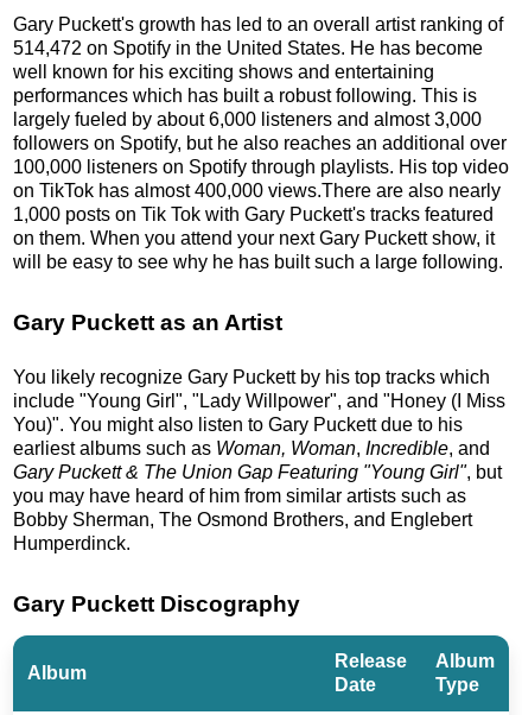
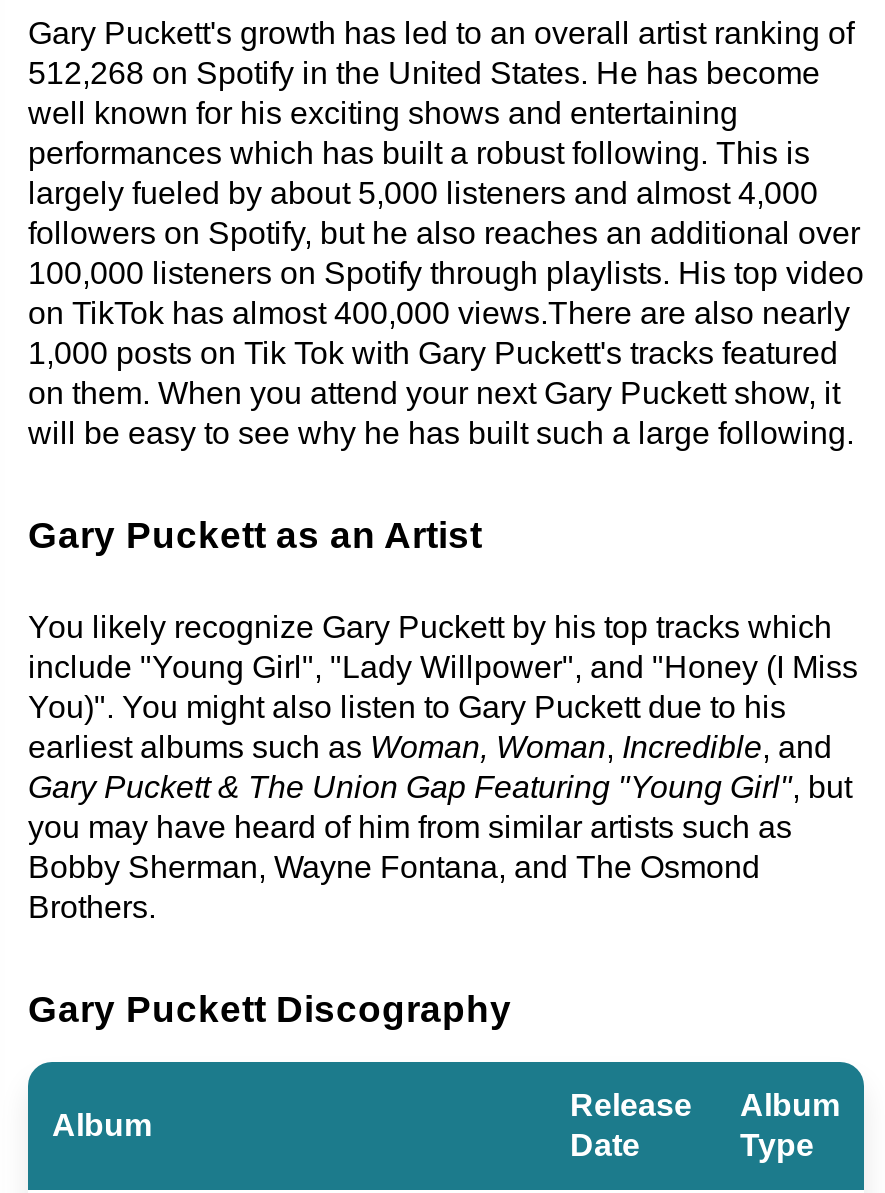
- 514,472 on Spotify in the United States. He has become
+ 512,268 on Spotify in the United States. He has become

- largely fueled by about 6,000 listeners and almost 3,000
+ largely fueled by about 5,000 listeners and almost 4,000

- Bobby Sherman, The Osmond Brothers, and Englebert
- Humperdinck.
+ Bobby Sherman, Wayne Fontana, and The Osmond
+ Brothers.
